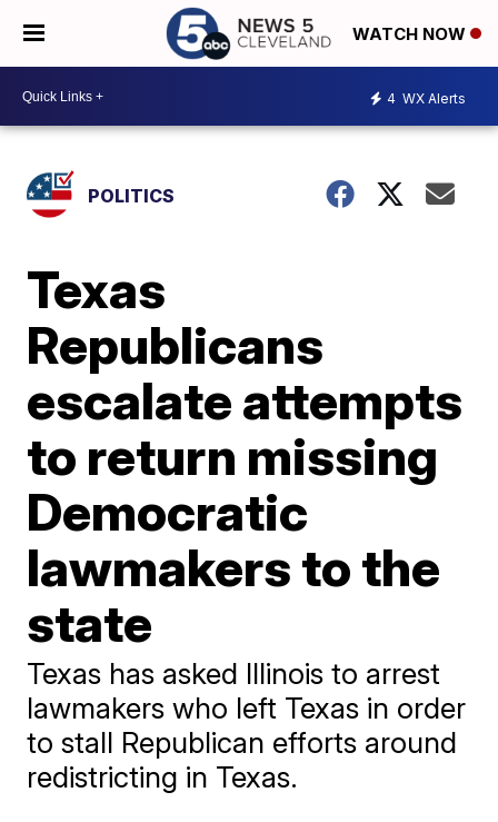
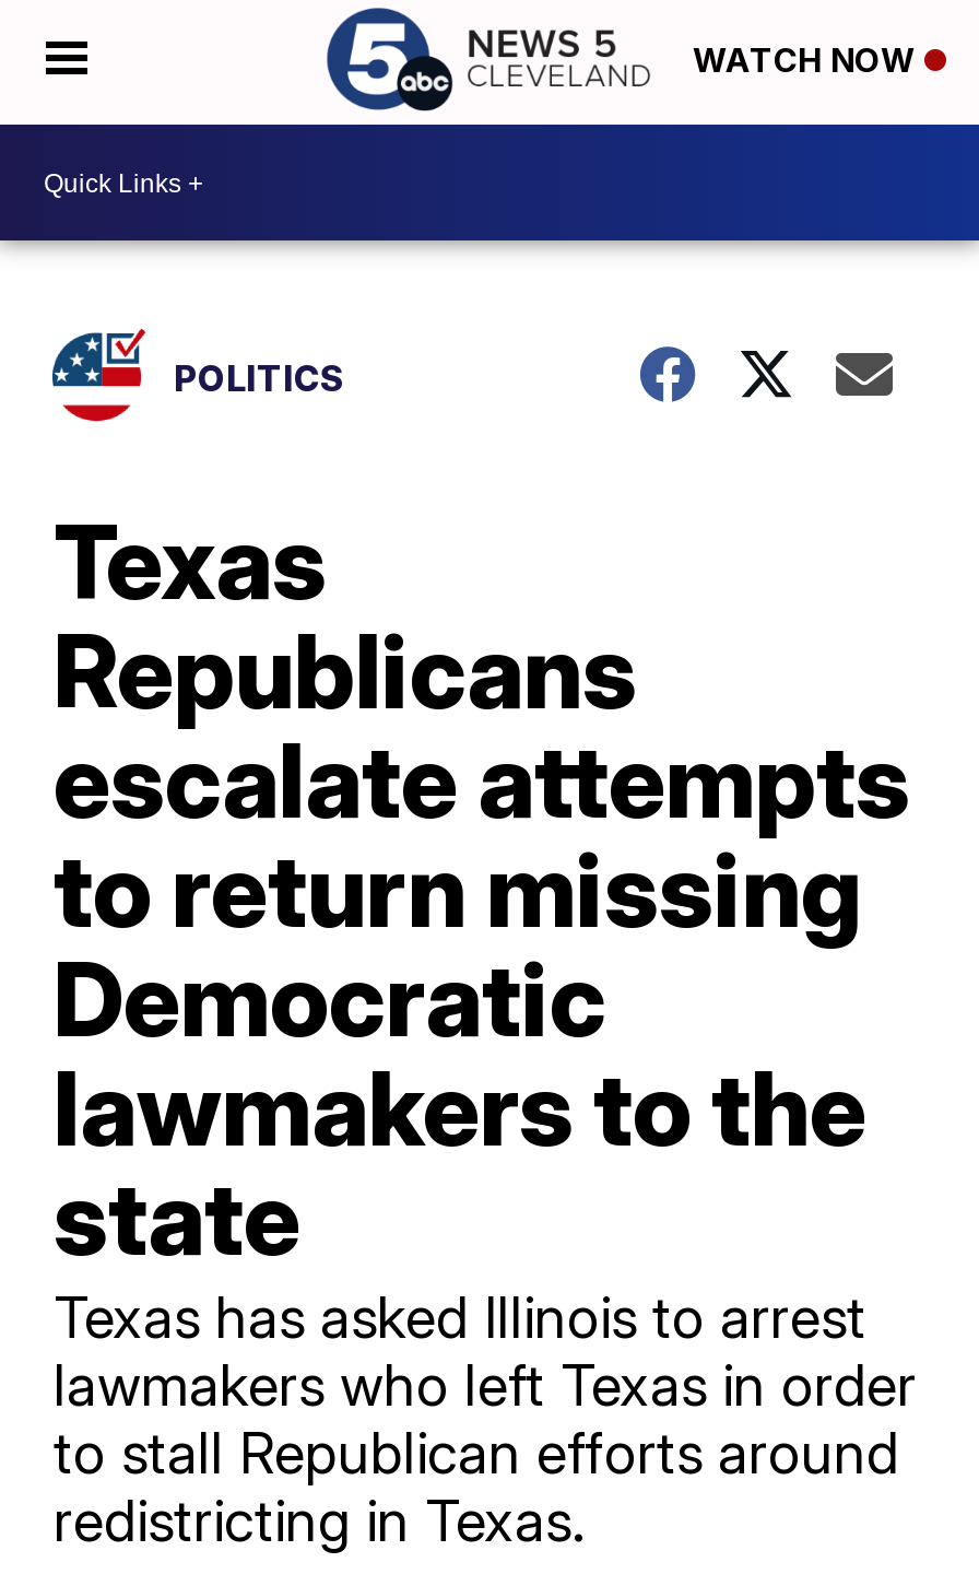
- 4 WX Alerts
